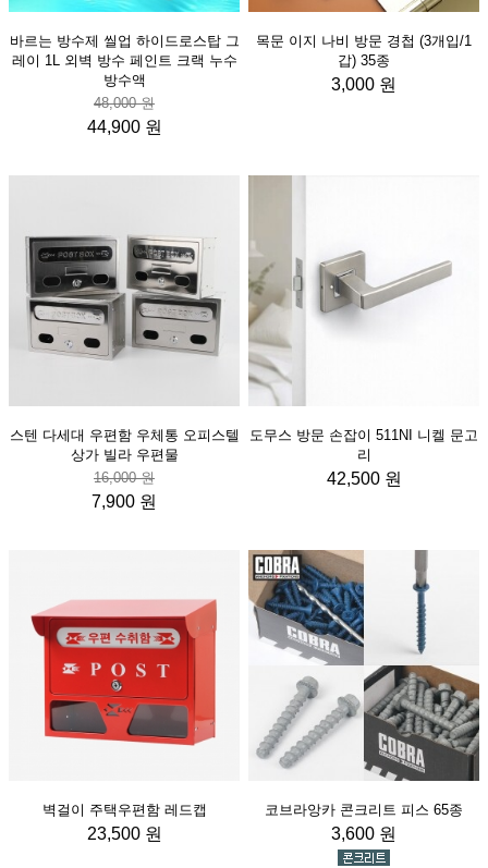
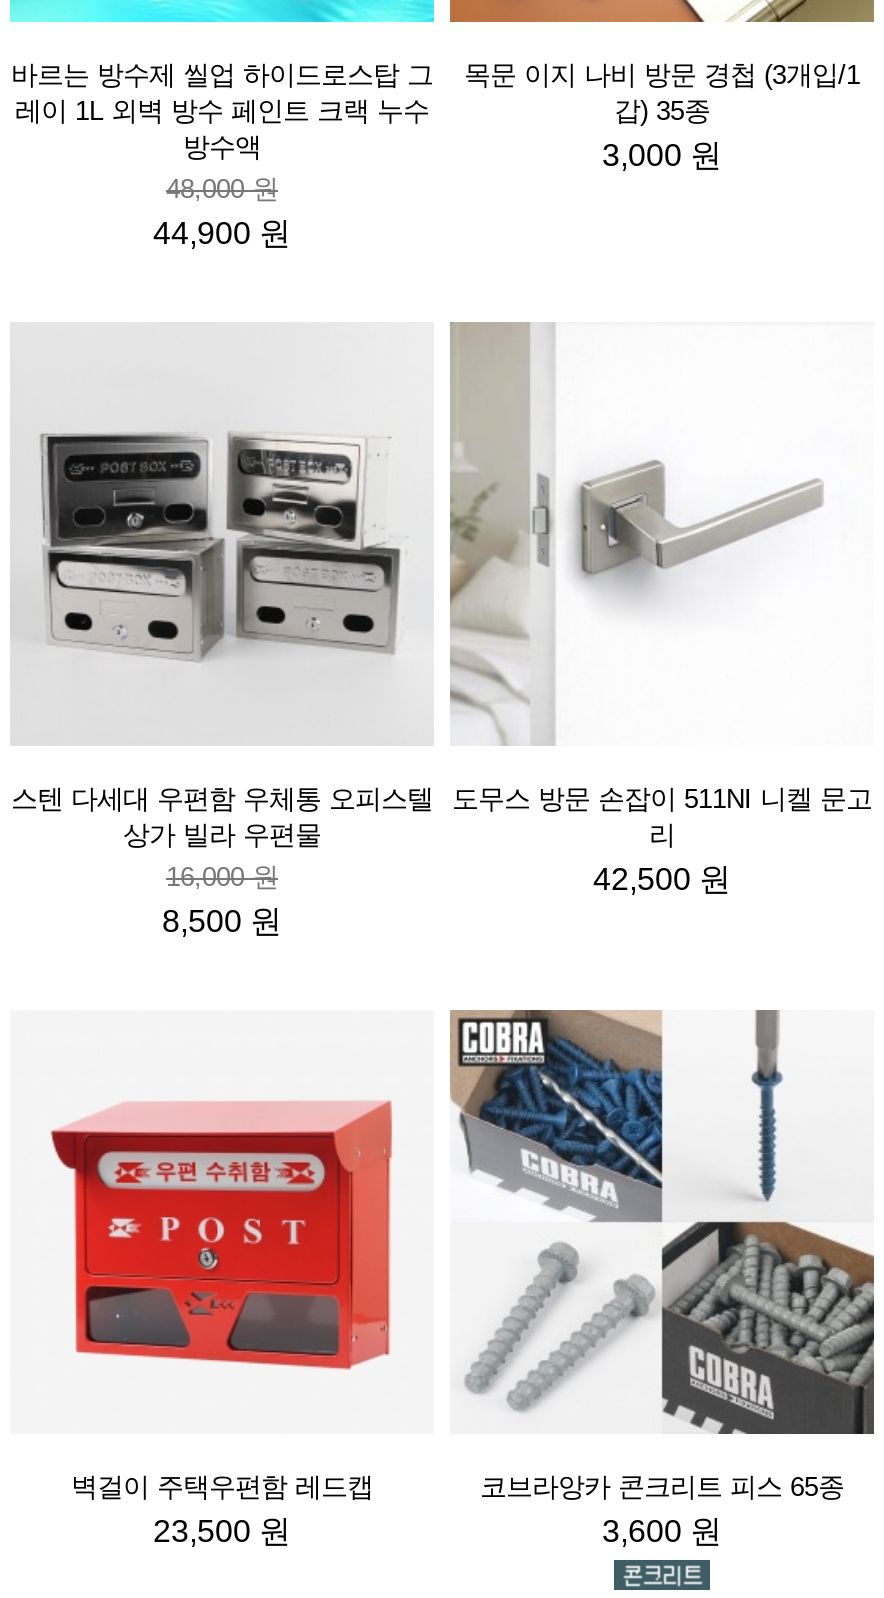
- 7,900 원
+ 8,500 원
